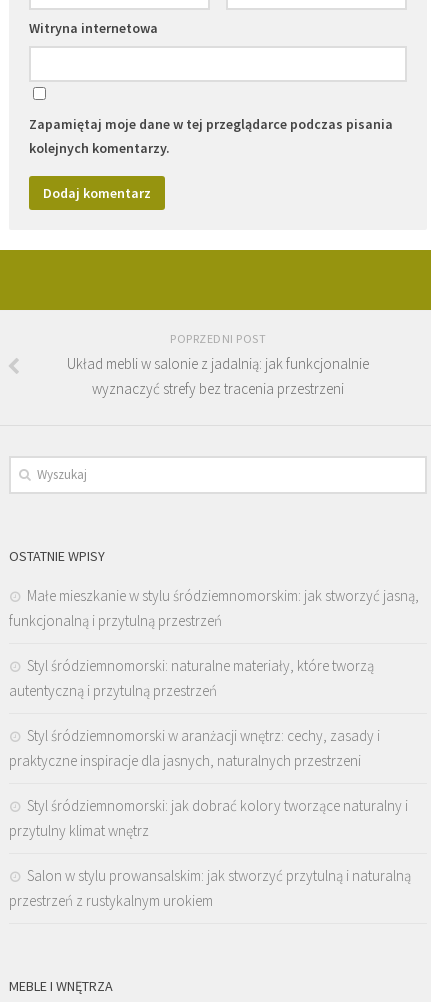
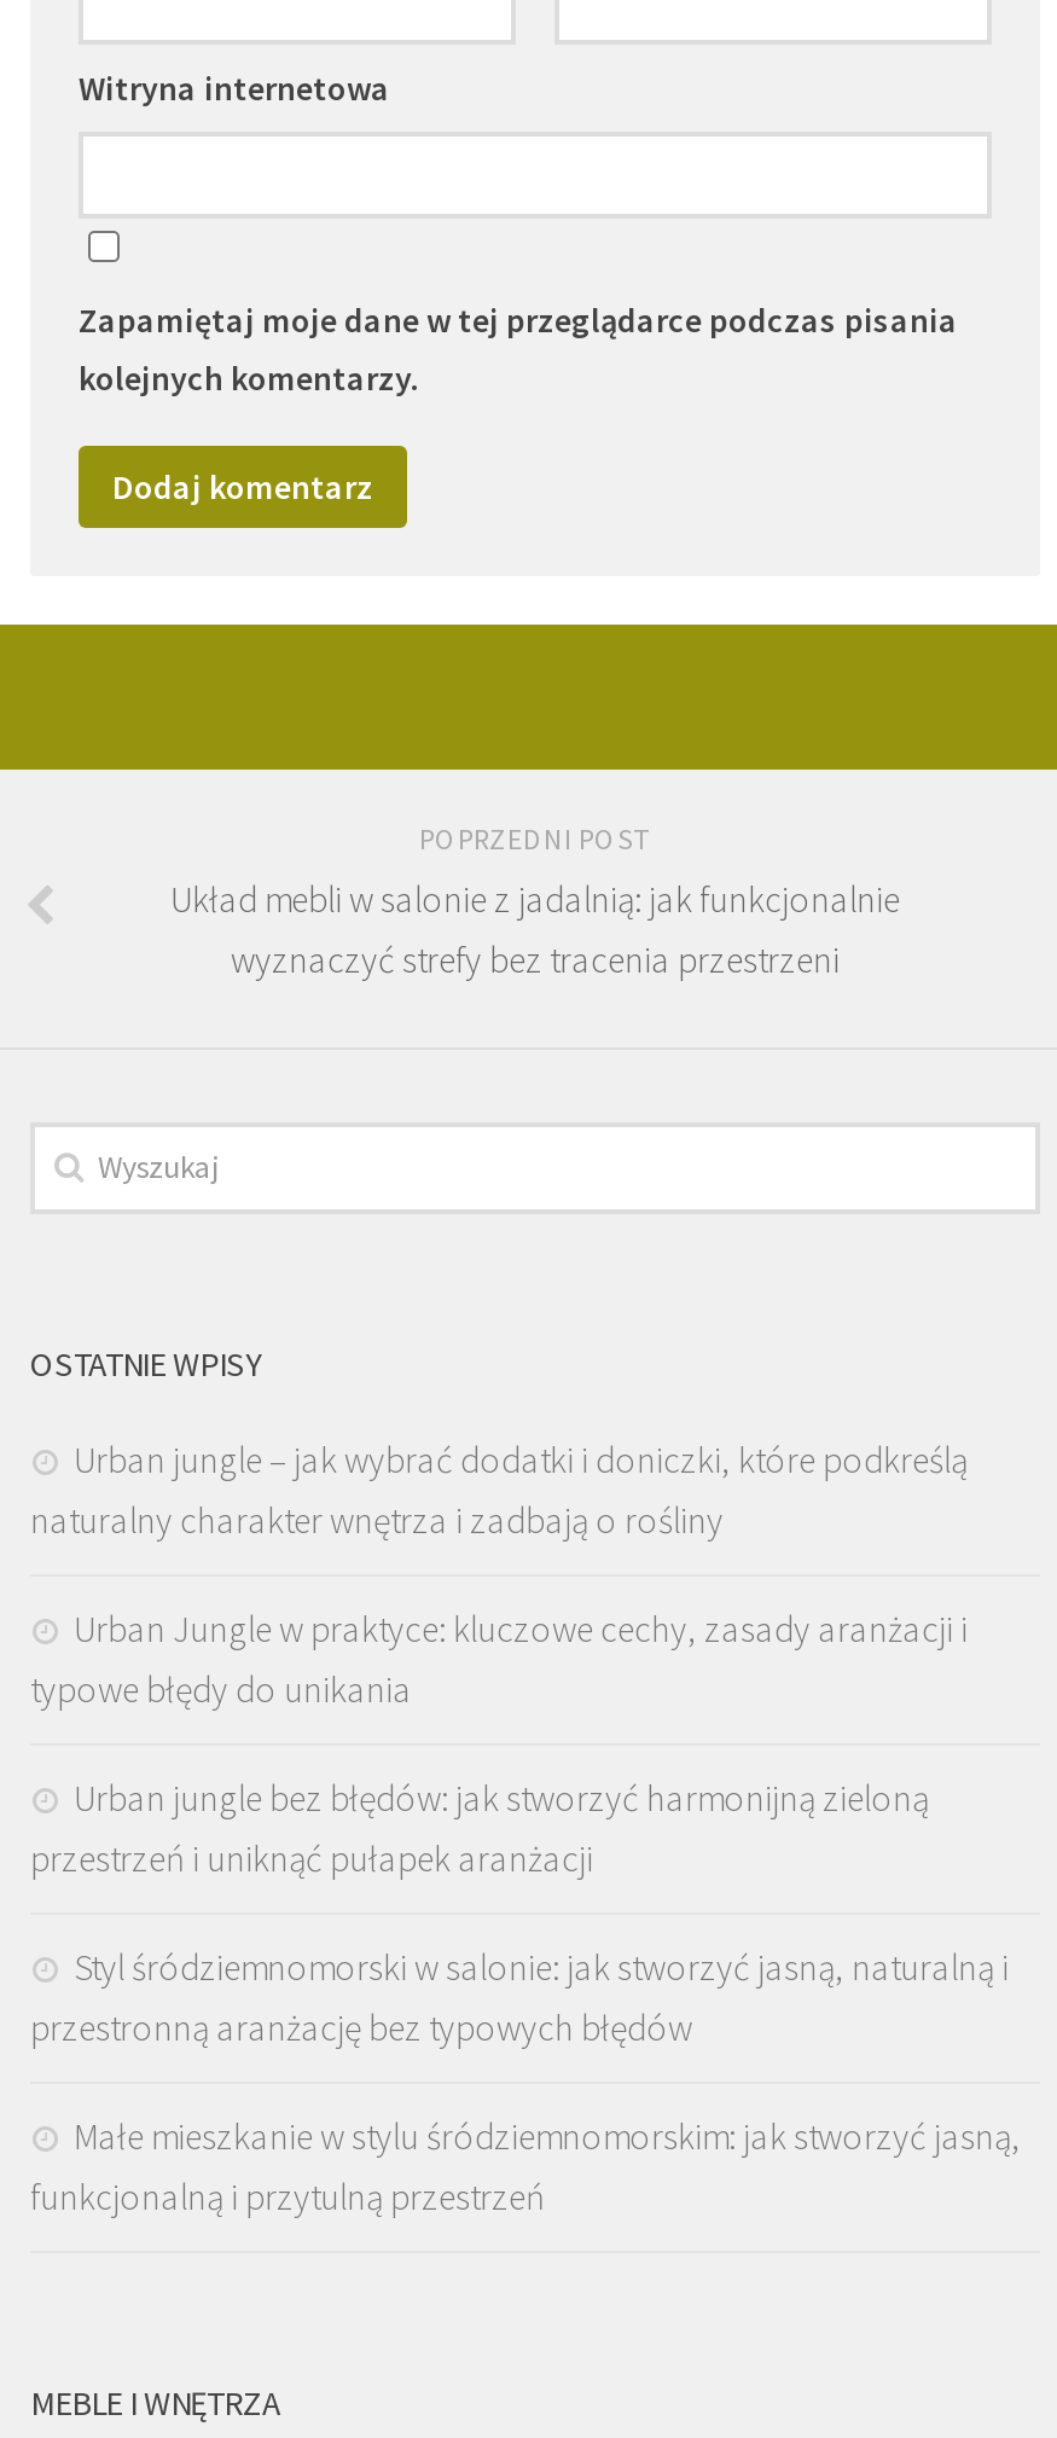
+ Urban jungle – jak wybrać dodatki i doniczki, które podkreślą
+ naturalny charakter wnętrza i zadbają o rośliny
+ Urban Jungle w praktyce: kluczowe cechy, zasady aranżacji i
+ typowe błędy do unikania
+ Urban jungle bez błędów: jak stworzyć harmonijną zieloną
+ przestrzeń i uniknąć pułapek aranżacji
+ Styl śródziemnomorski w salonie: jak stworzyć jasną, naturalną i
+ przestronną aranżację bez typowych błędów

moved down: Małe mieszkanie w stylu śródziemnomorskim: jak stworzyć jasną, | funkcjonalną i przytulną przestrzeń

- Styl śródziemnomorski: naturalne materiały, które tworzą
- autentyczną i przytulną przestrzeń
- Styl śródziemnomorski w aranżacji wnętrz: cechy, zasady i
- praktyczne inspiracje dla jasnych, naturalnych przestrzeni
- Styl śródziemnomorski: jak dobrać kolory tworzące naturalny i
- przytulny klimat wnętrz
- Salon w stylu prowansalskim: jak stworzyć przytulną i naturalną
- przestrzeń z rustykalnym urokiem
